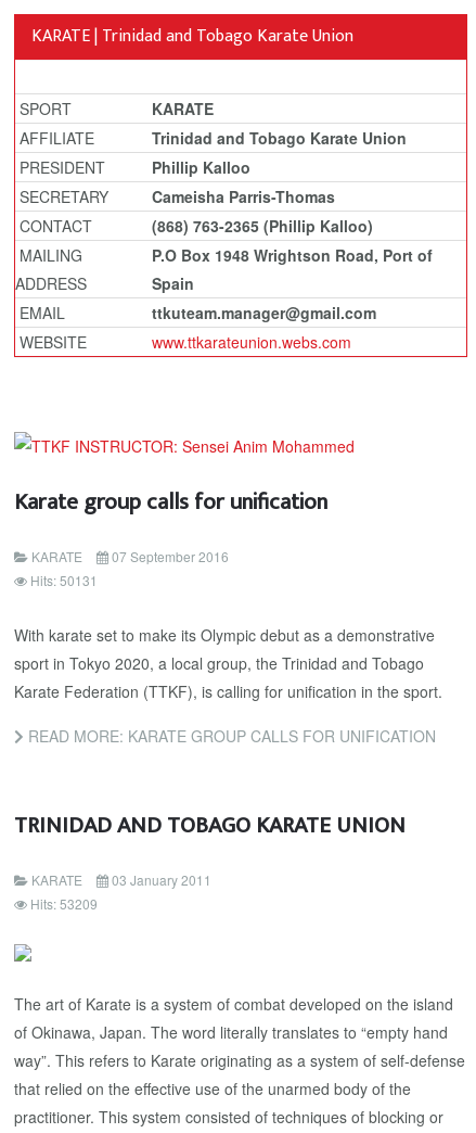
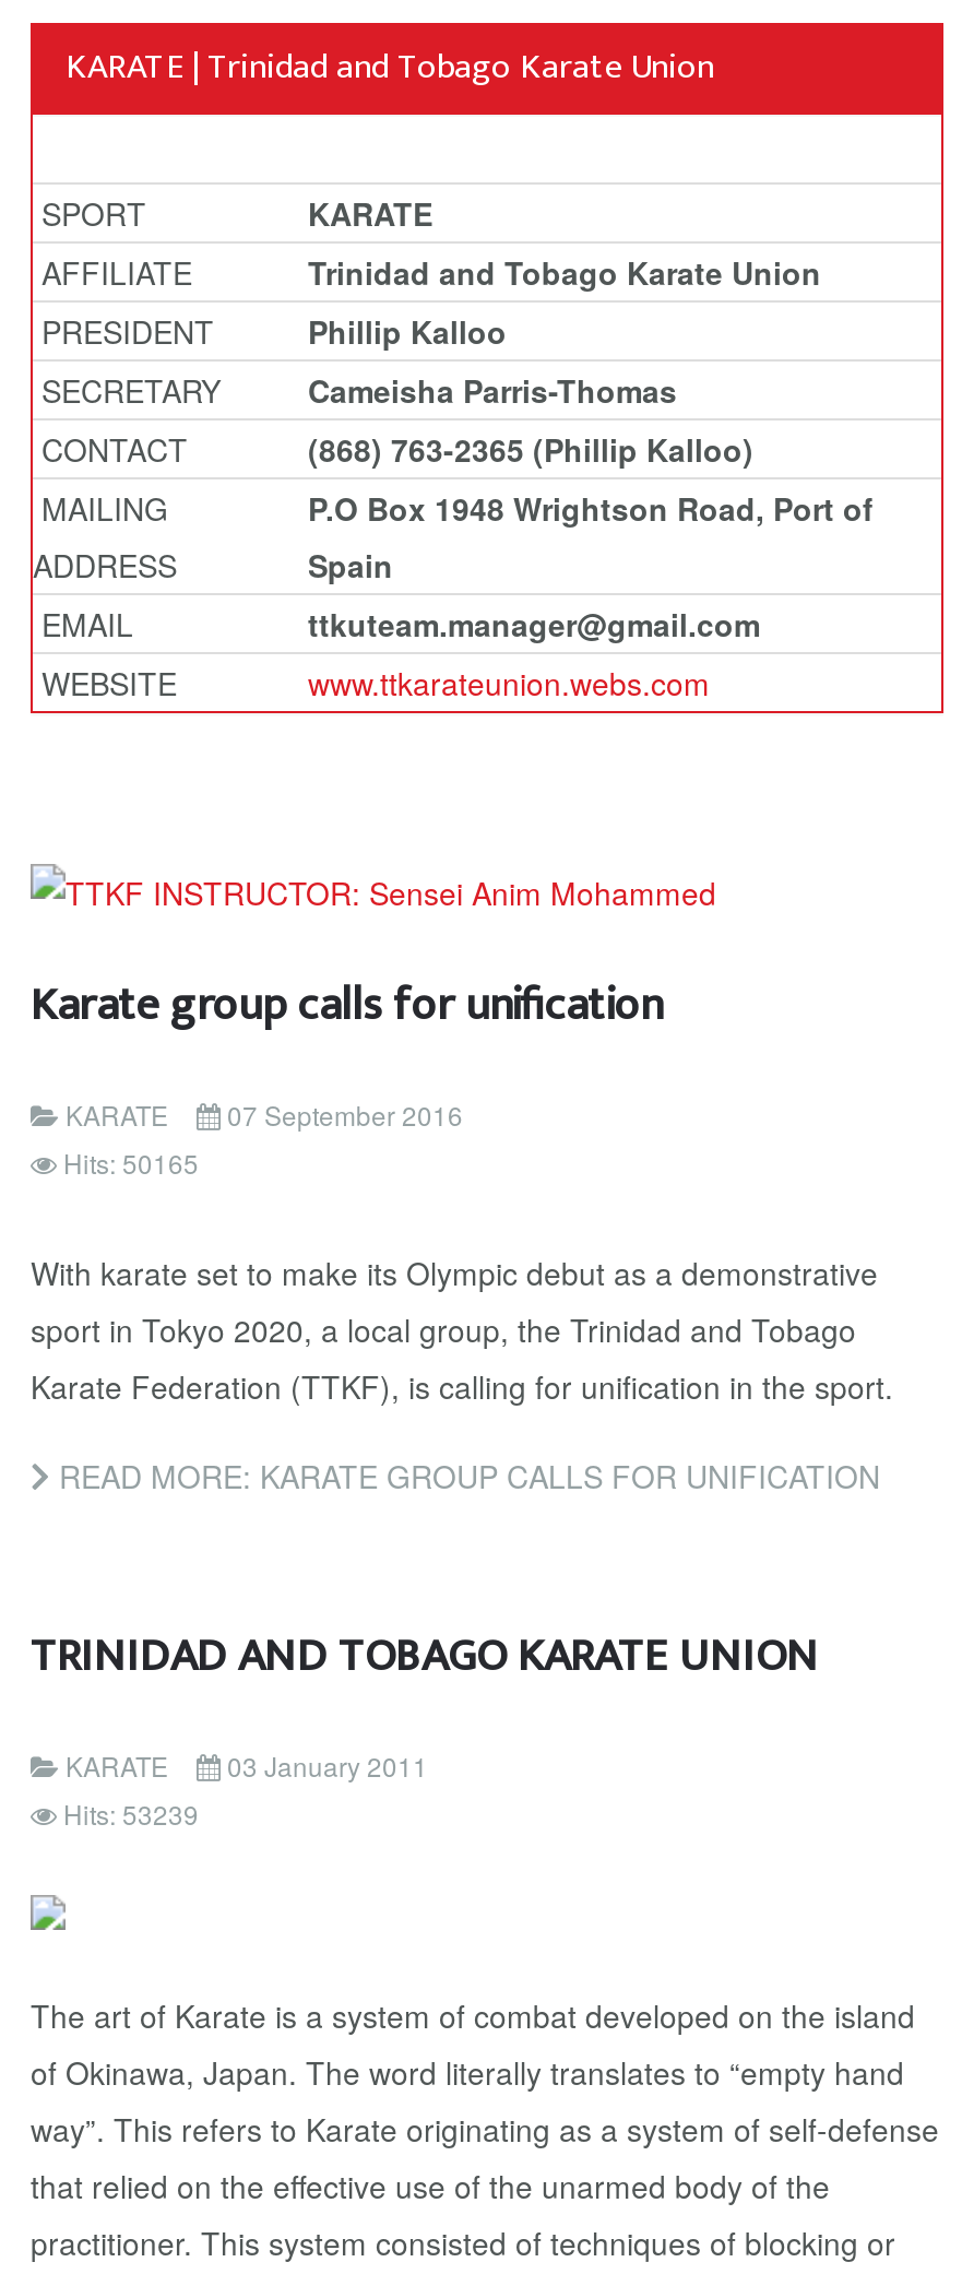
- Hits: 50131
+ Hits: 50165

- Hits: 53209
+ Hits: 53239
